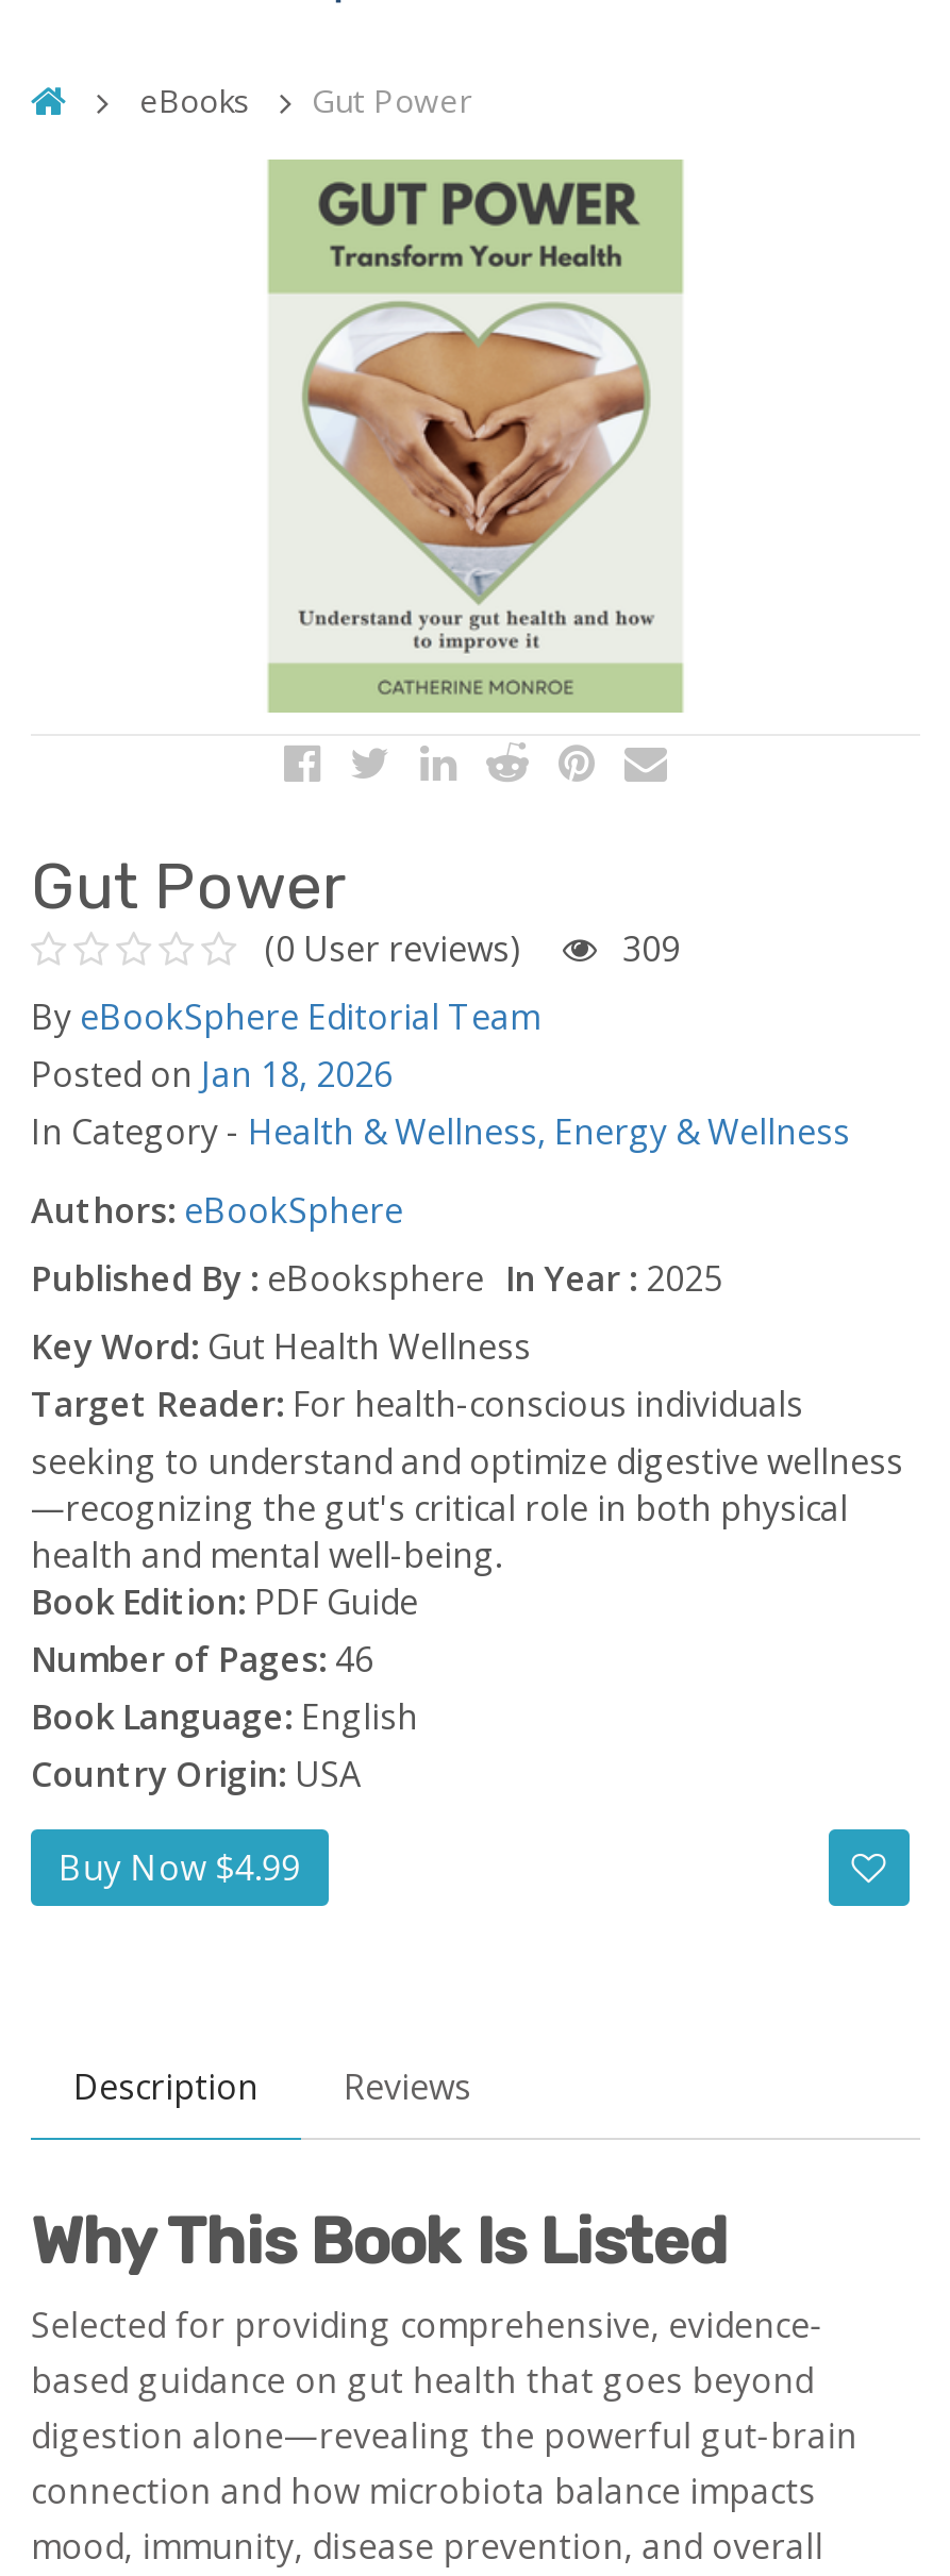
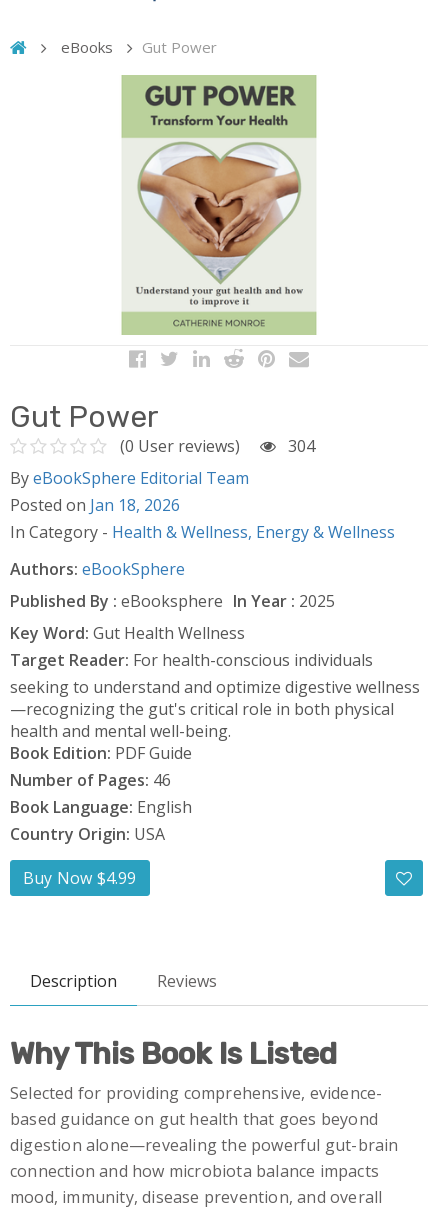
- (0 User reviews) 309
+ (0 User reviews) 304
